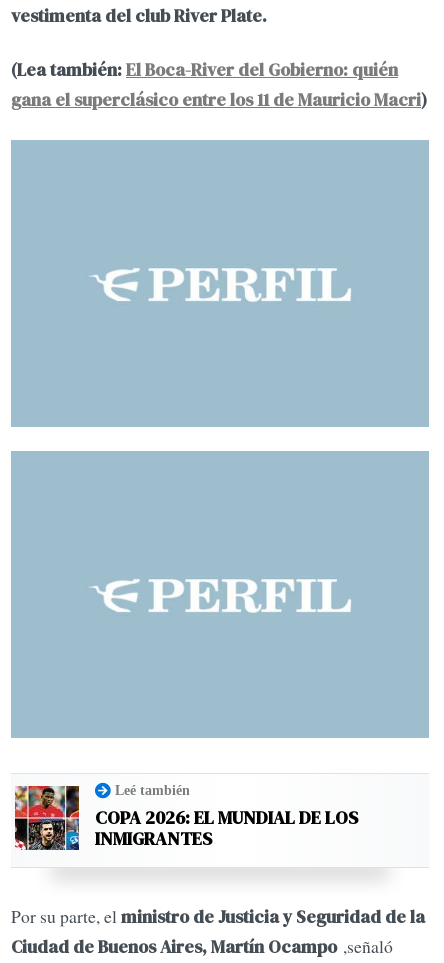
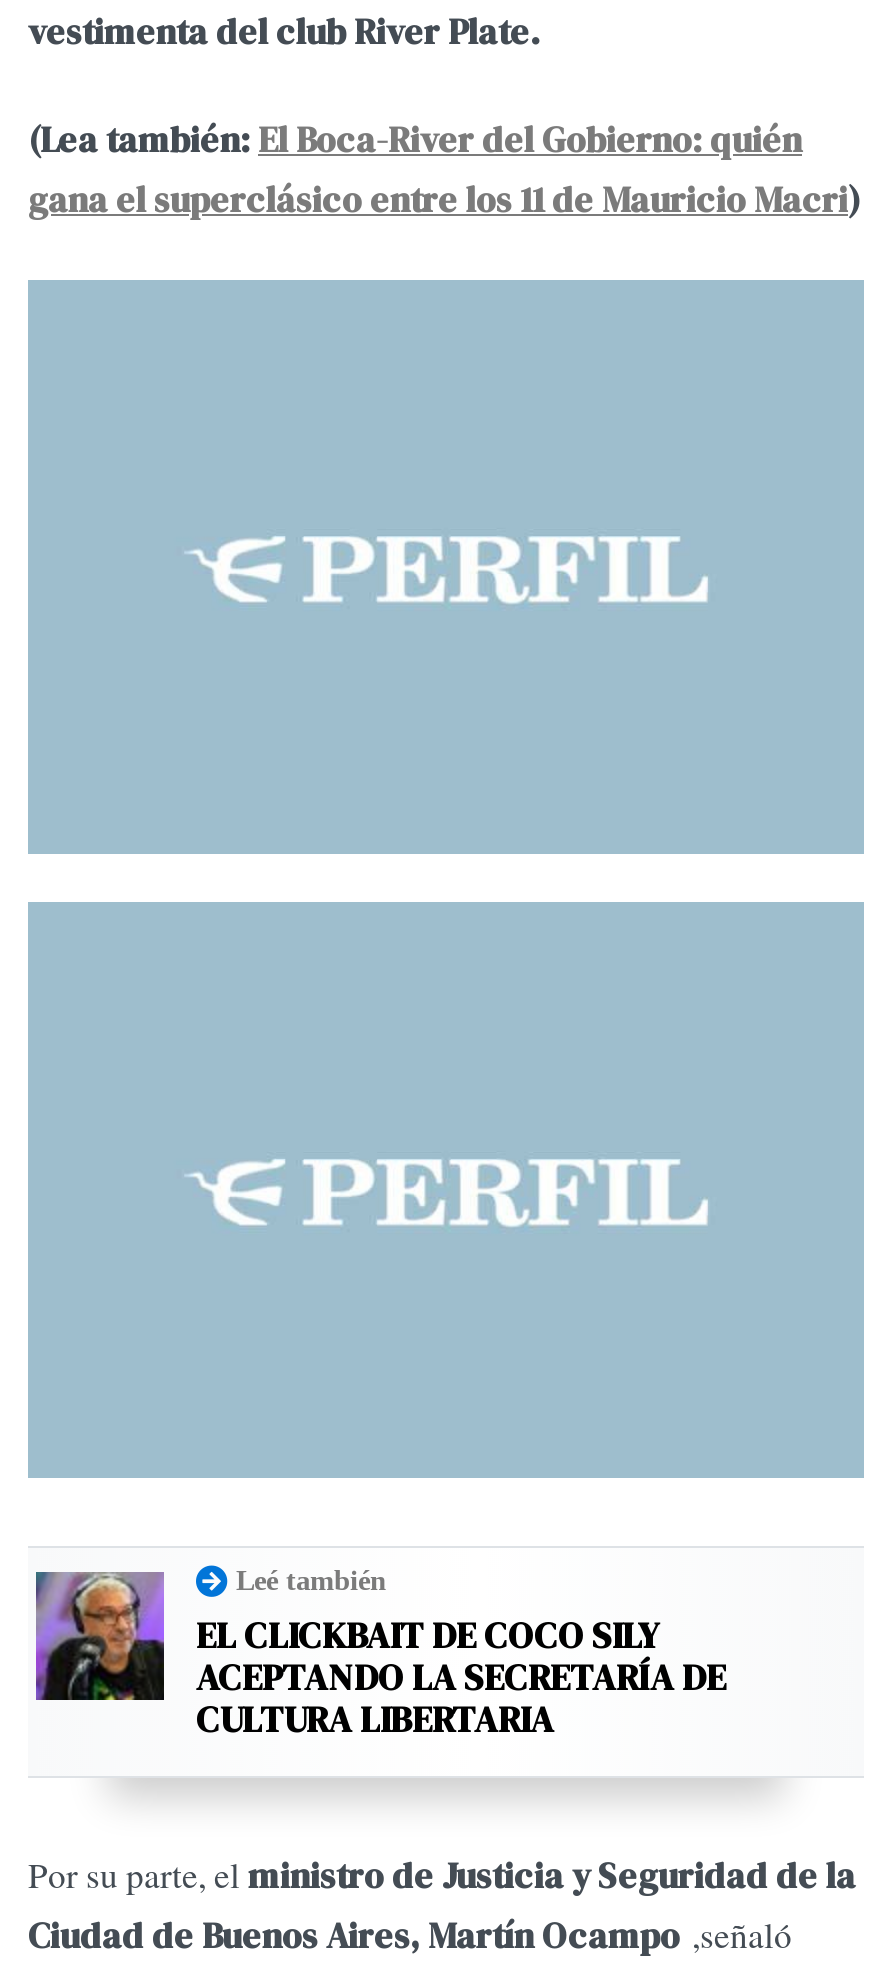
- [image]
- COPA 2026: EL MUNDIAL DE LOS
- INMIGRANTES
+ [image]
+ EL CLICKBAIT DE COCO SILY
+ ACEPTANDO LA SECRETARÍA DE
+ CULTURA LIBERTARIA
